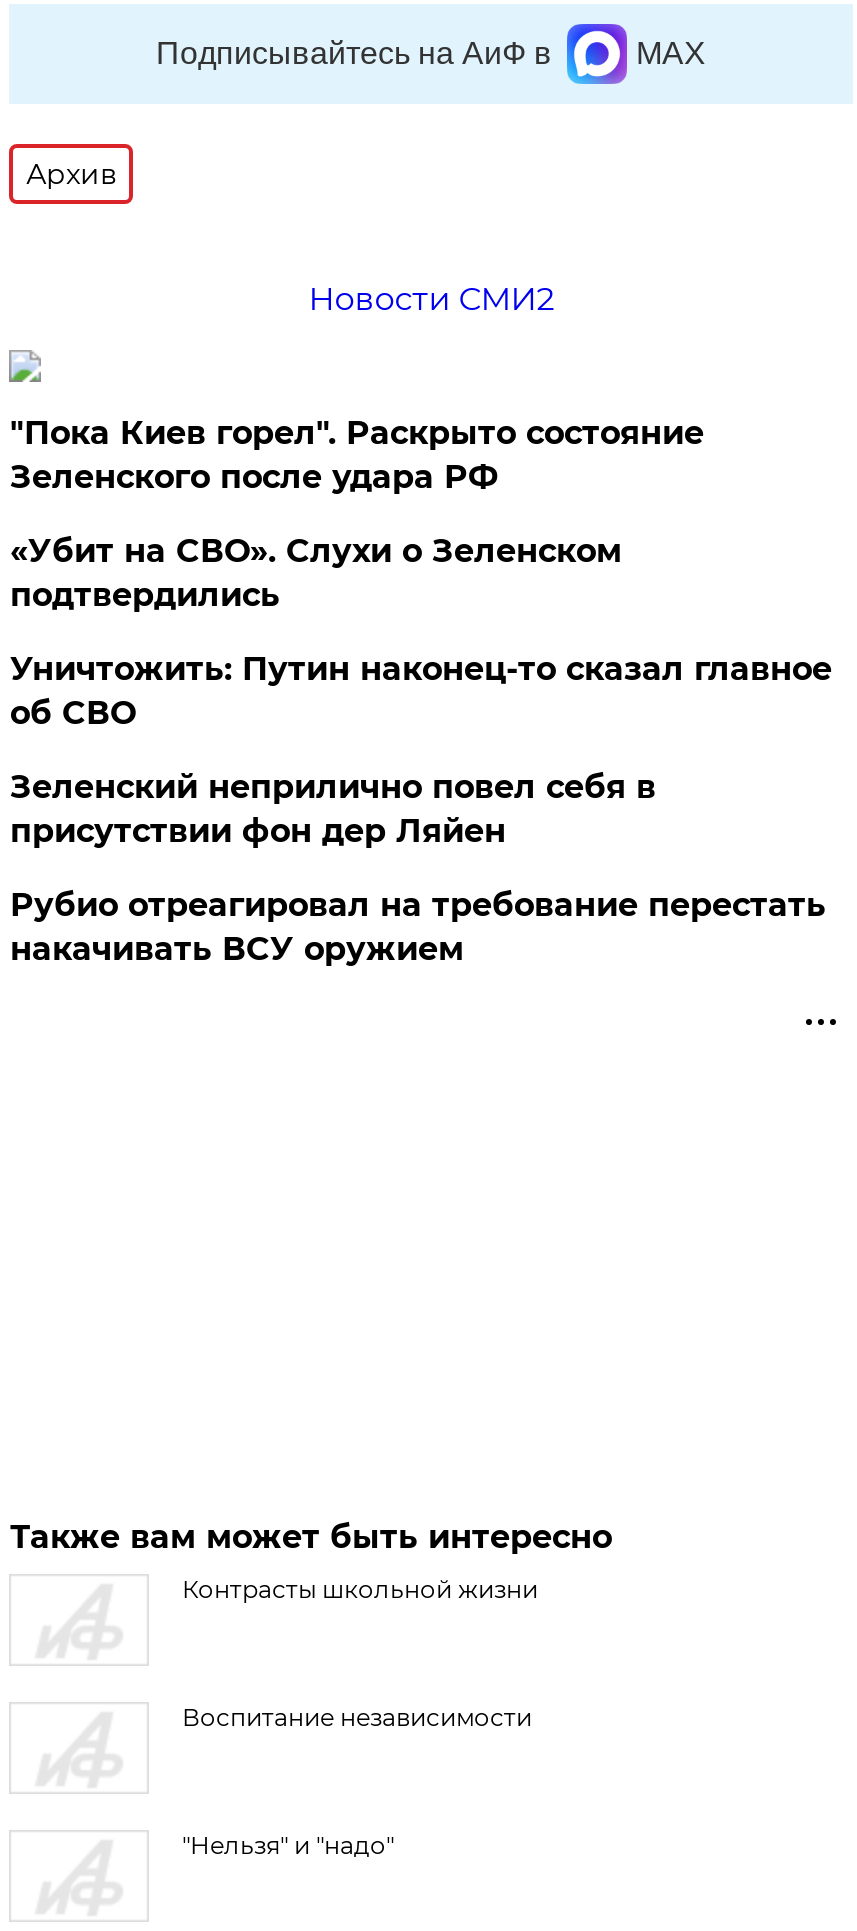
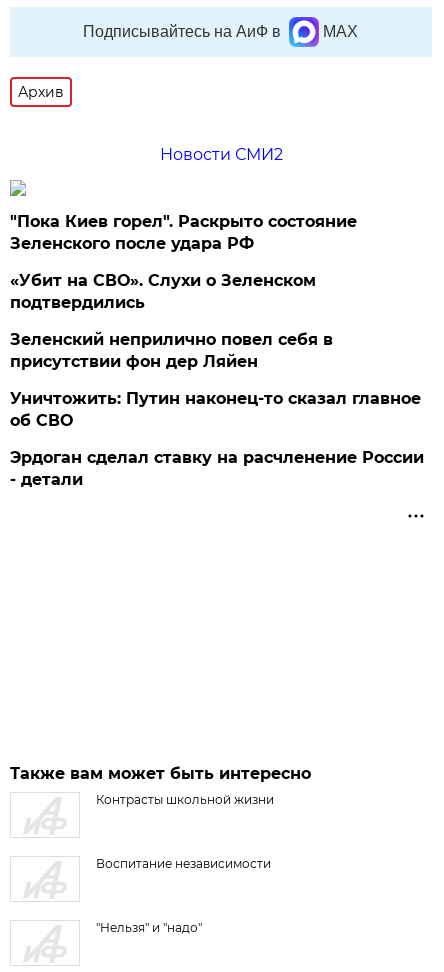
moved down: Уничтожить: Путин наконец-то сказал главное | об СВО

moved up: Зеленский неприлично повел cебя в | присутствии фон дер Ляйен

- Рубио отреагировал на требование перестать
- накачивать ВСУ оружием
+ Эрдоган сделал ставку на расчленение России
+ - детали
